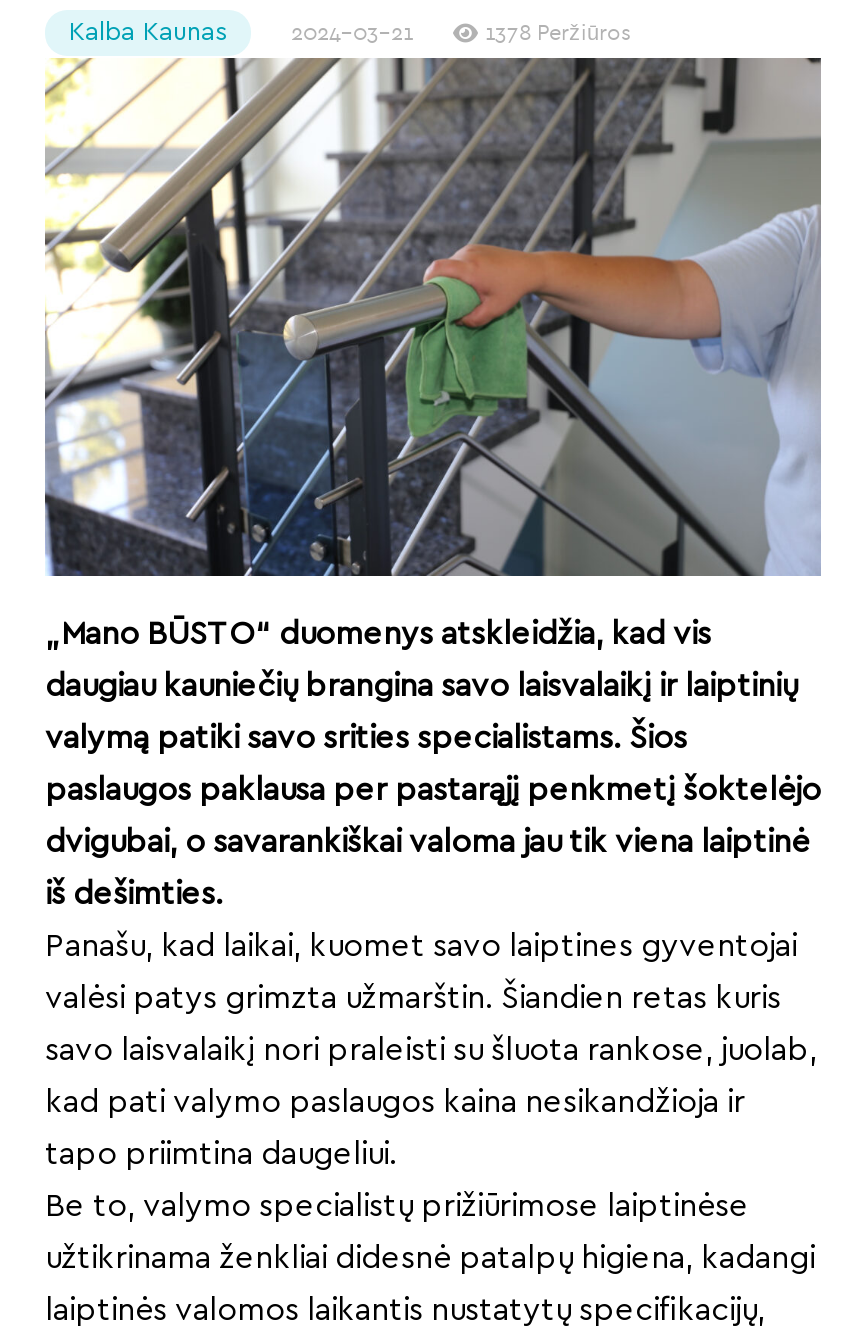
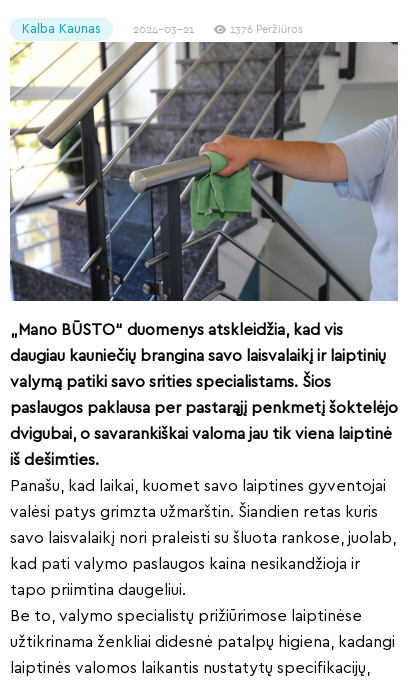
- 1378 Peržiūros
+ 1376 Peržiūros
